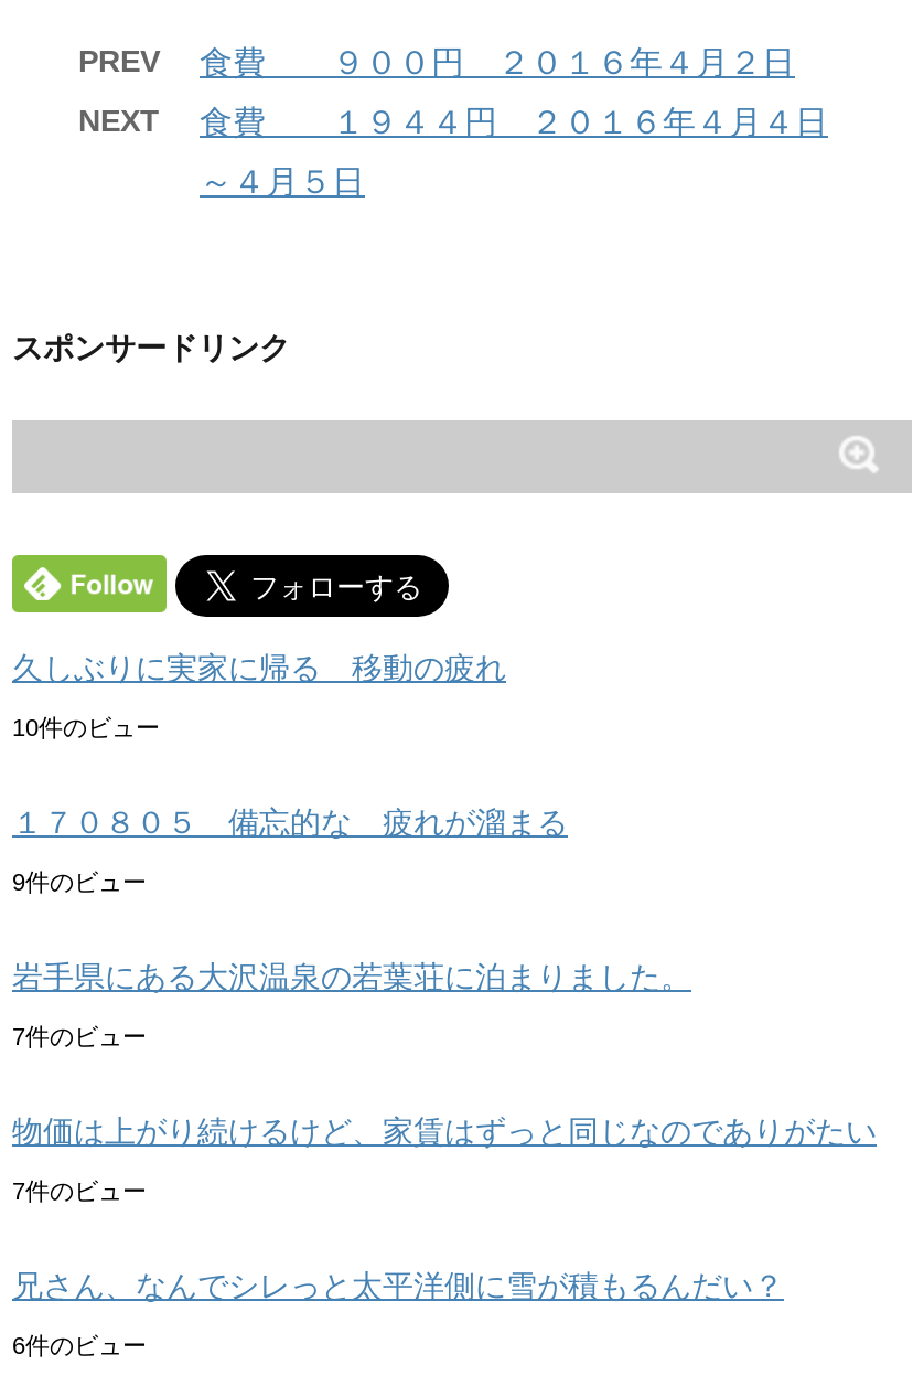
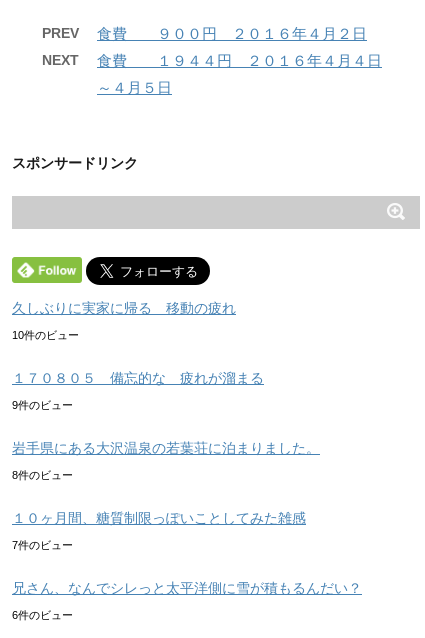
- 7件のビュー
+ 8件のビュー

- 物価は上がり続けるけど、家賃はずっと同じなのでありがたい
+ １０ヶ月間、糖質制限っぽいことしてみた雑感
